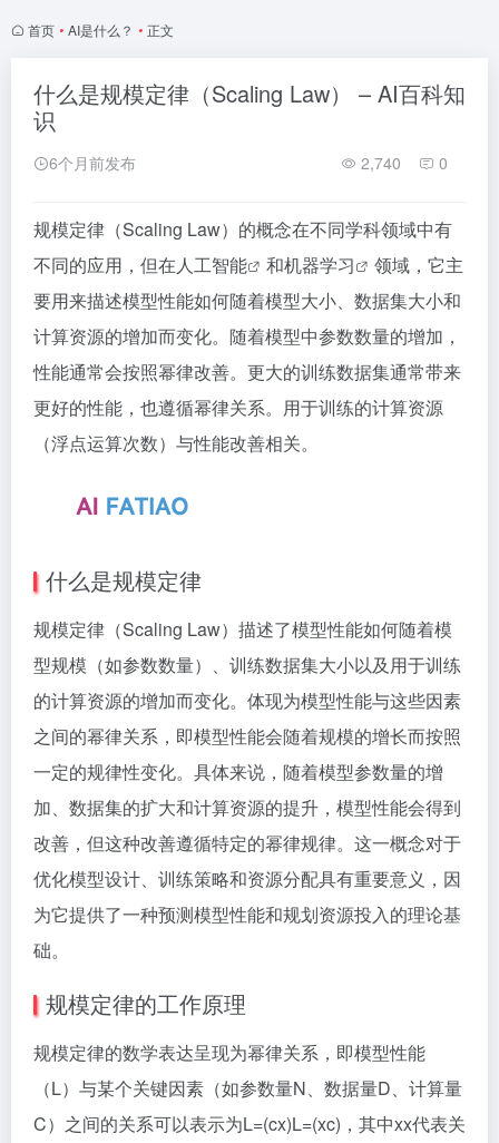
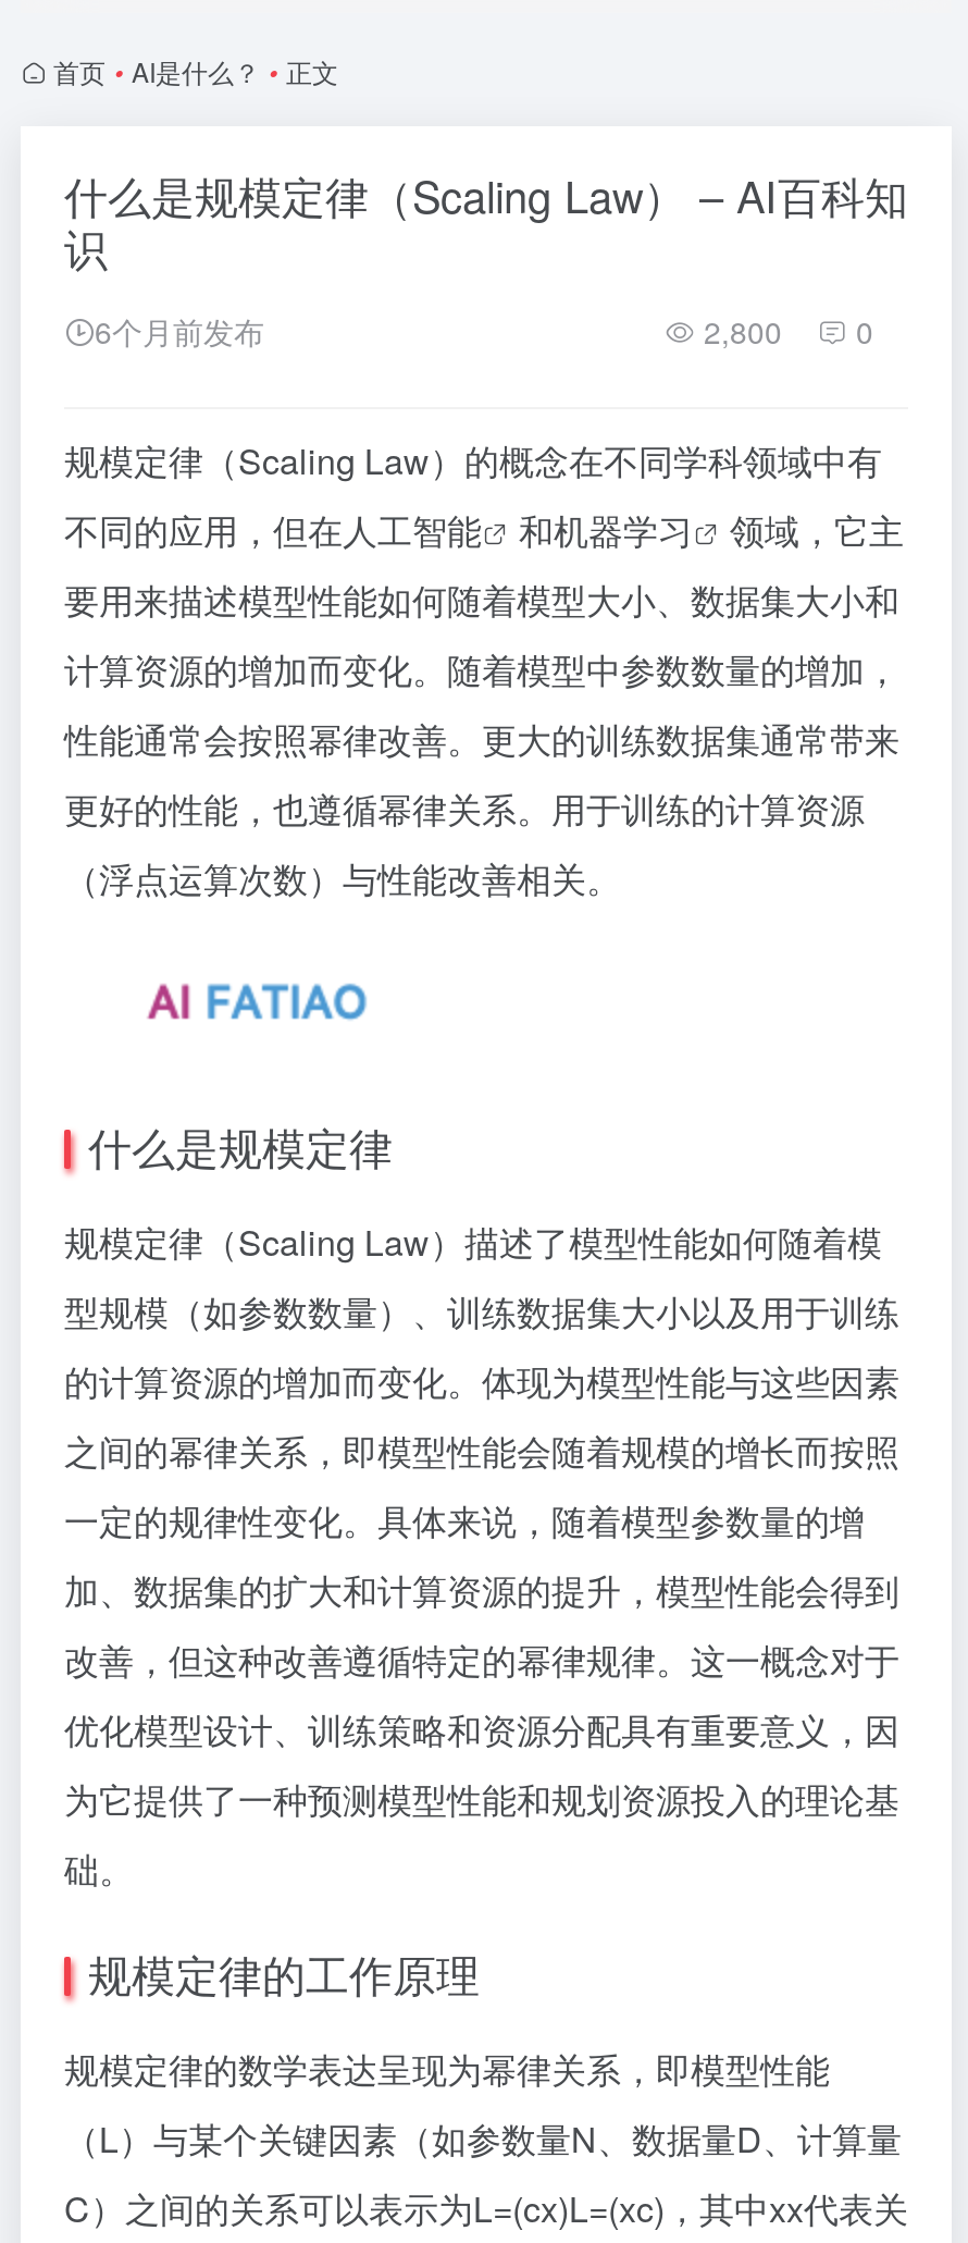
- 2,740 0
+ 2,800 0
